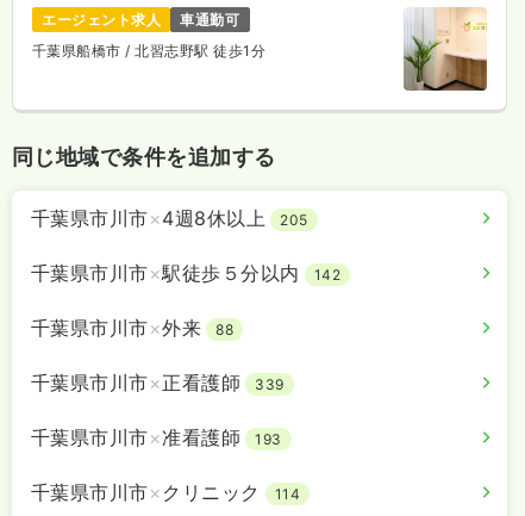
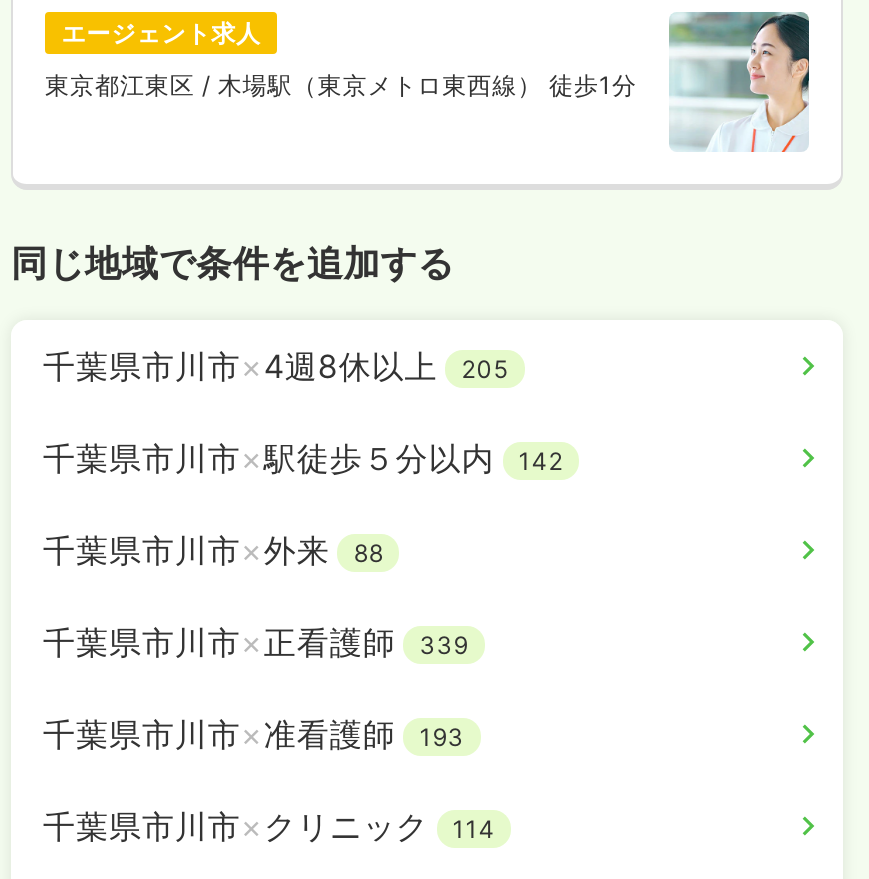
- 車通勤可
- 千葉県船橋市/ 北習志野駅 徒歩1分
+ 東京都江東区/ 木場駅（東京メトロ東西線） 徒歩1分

- [image]
+ [image]
